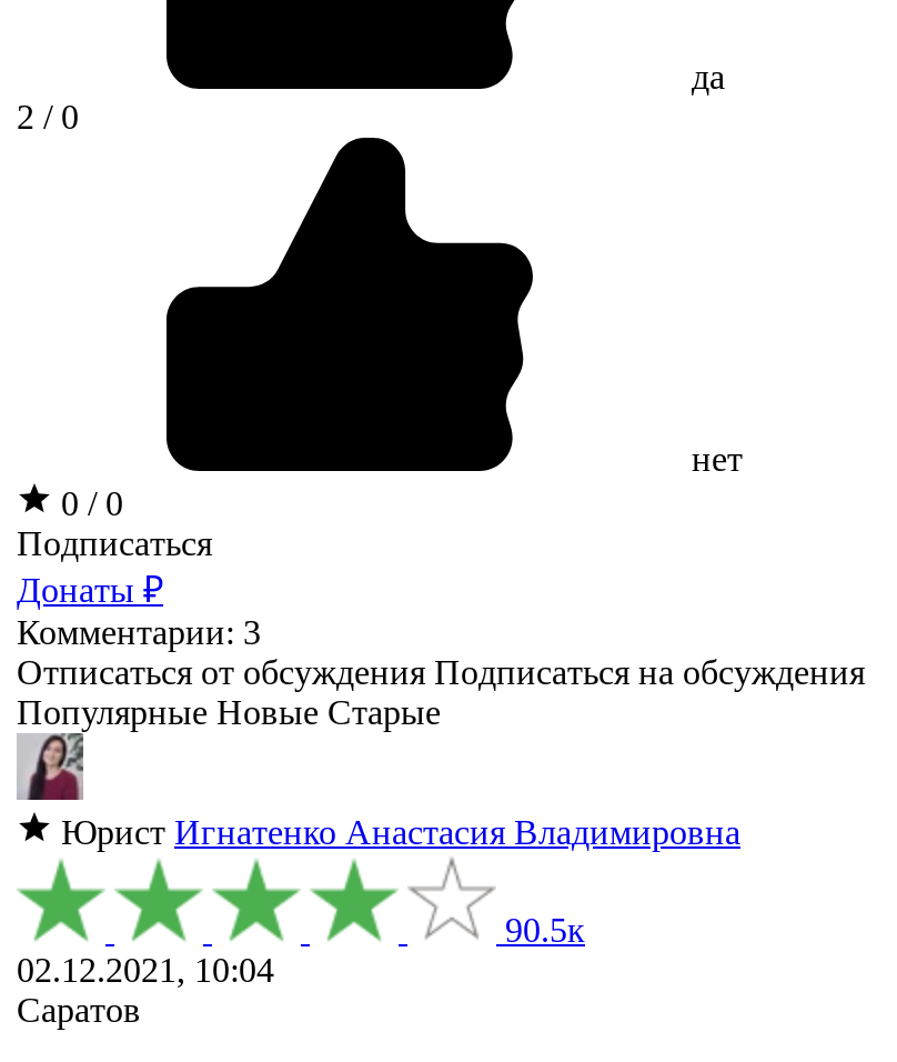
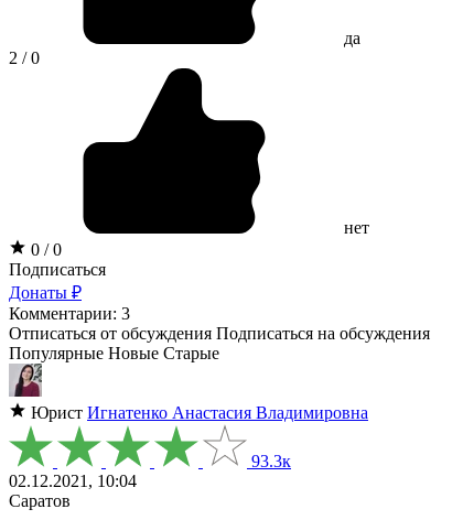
- 90.5к
+ 93.3к
